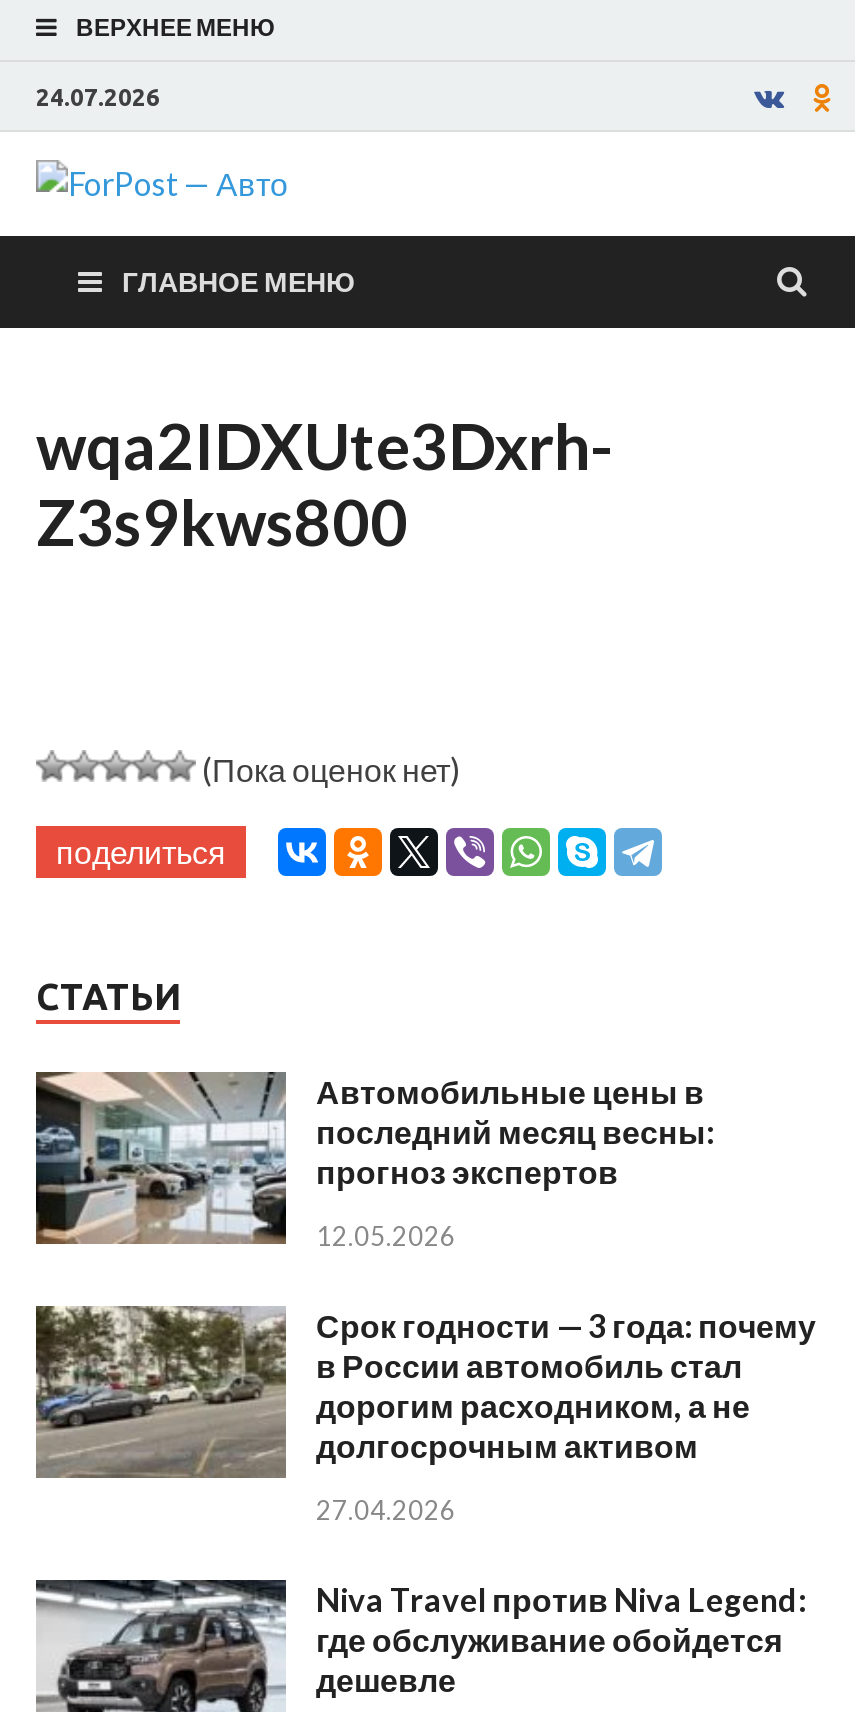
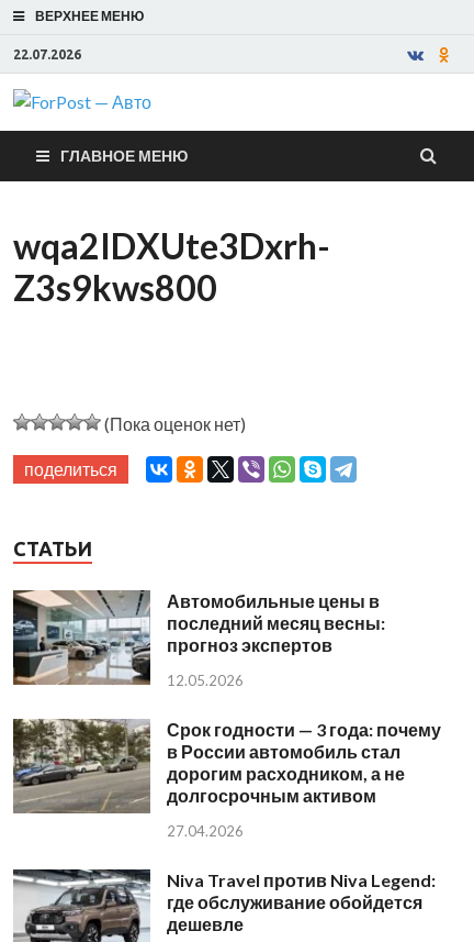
- 24.07.2026
+ 22.07.2026
